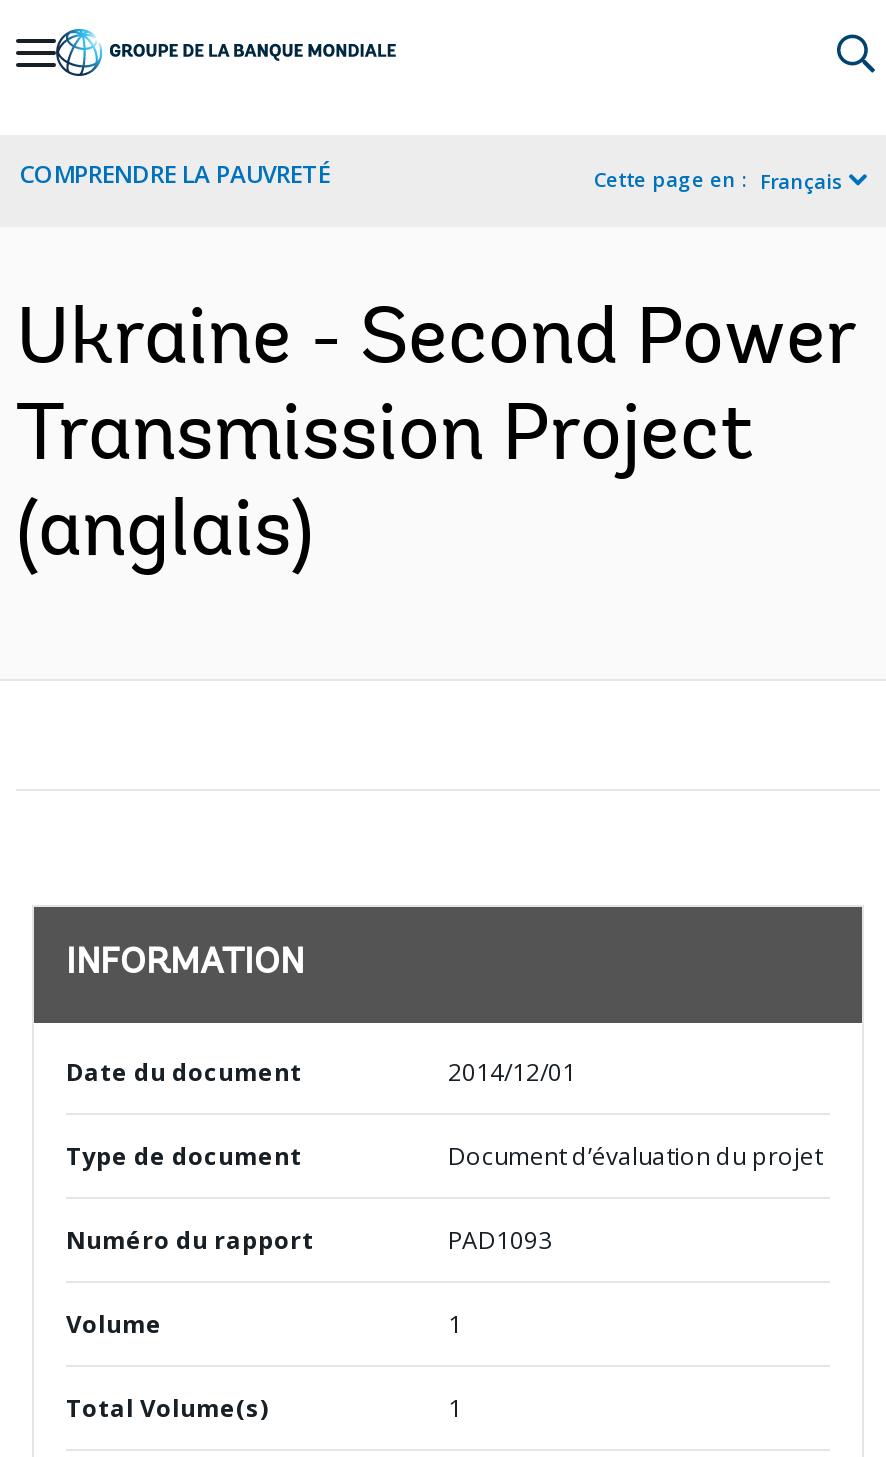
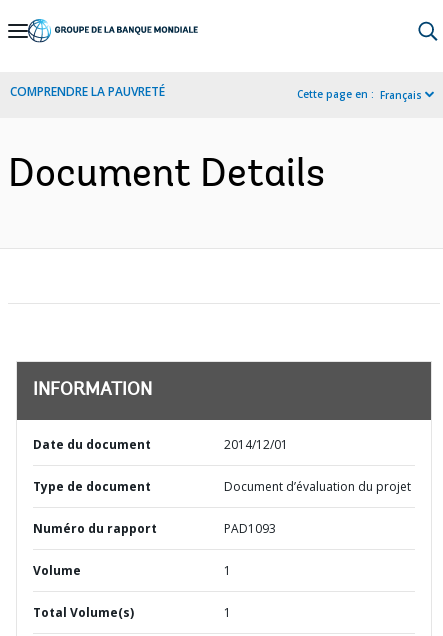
- Ukraine - Second Power
- Transmission Project
- (anglais)
+ Document Details
